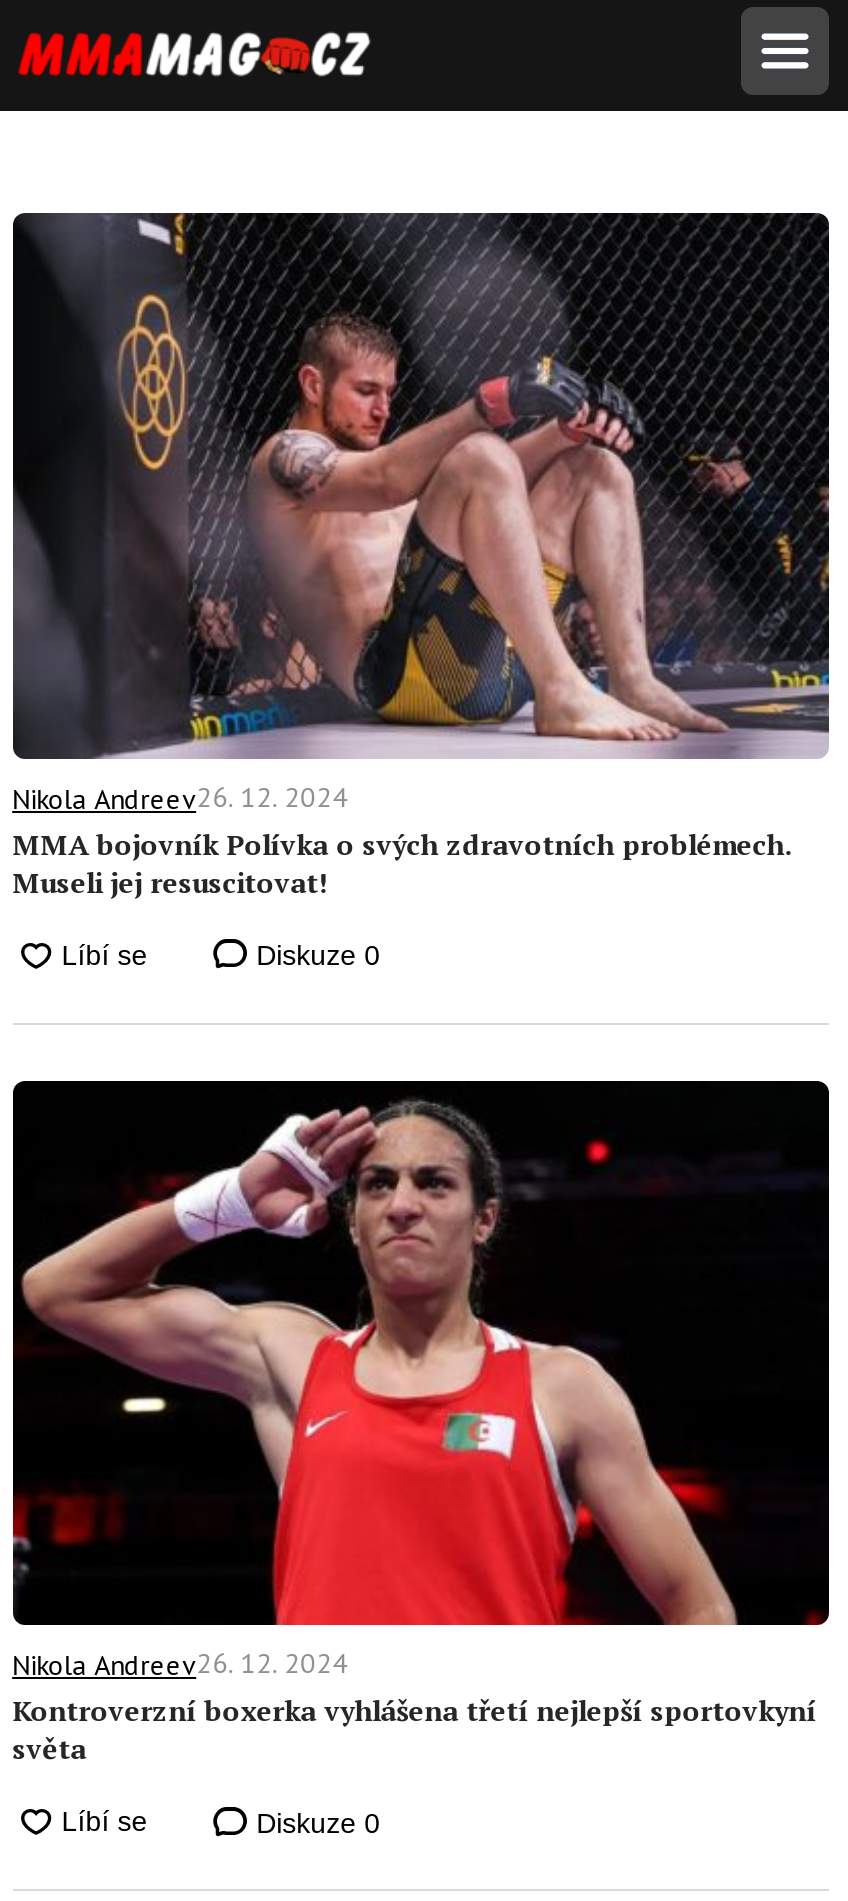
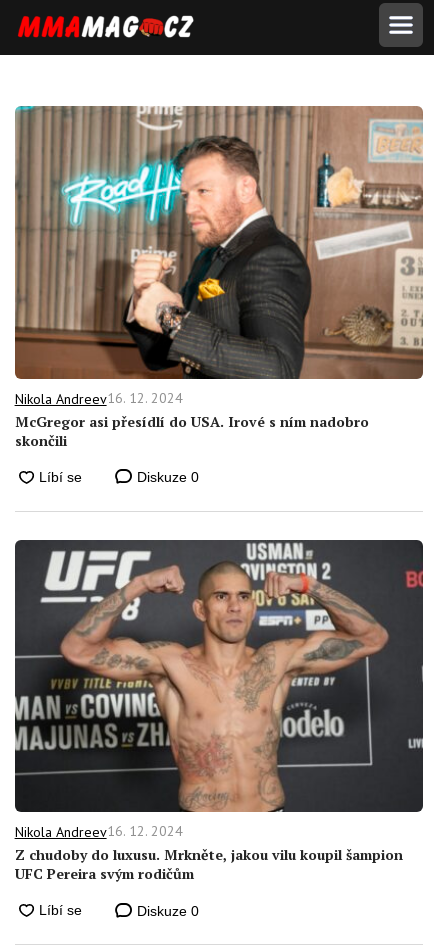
- [image]
- Nikola Andreev26. 12. 2024
- MMA bojovník Polívka o svých zdravotních problémech.
- Museli jej resuscitovat!
+ [image]
+ Nikola Andreev16. 12. 2024
+ McGregor asi přesídlí do USA. Irové s ním nadobro
+ skončili

- [image]
- Nikola Andreev26. 12. 2024
- Kontroverzní boxerka vyhlášena třetí nejlepší sportovkyní
- světa
+ [image]
+ Nikola Andreev16. 12. 2024
+ Z chudoby do luxusu. Mrkněte, jakou vilu koupil šampion
+ UFC Pereira svým rodičům
